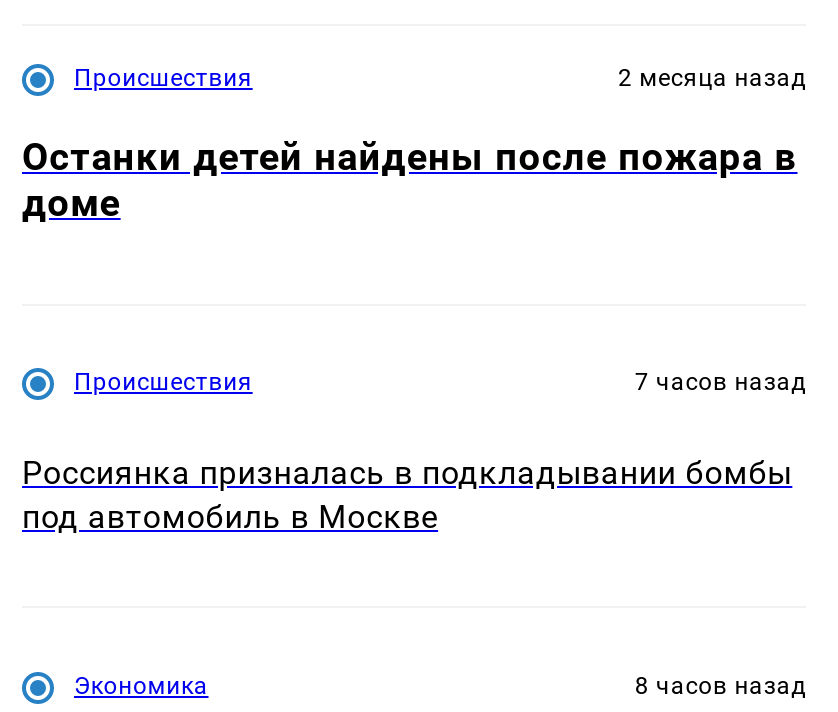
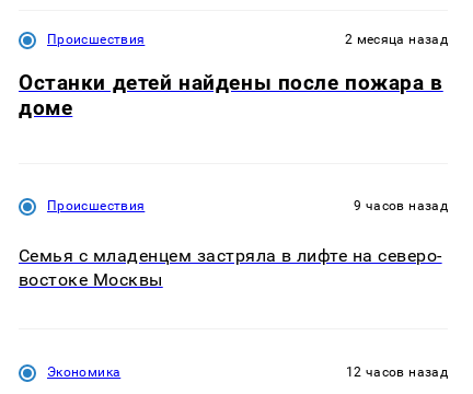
- 7 часов назад
+ 9 часов назад

- Россиянка призналась в подкладывании бомбы
- под автомобиль в Москве
+ Семья с младенцем застряла в лифте на северо-
+ востоке Москвы

- 8 часов назад
+ 12 часов назад
